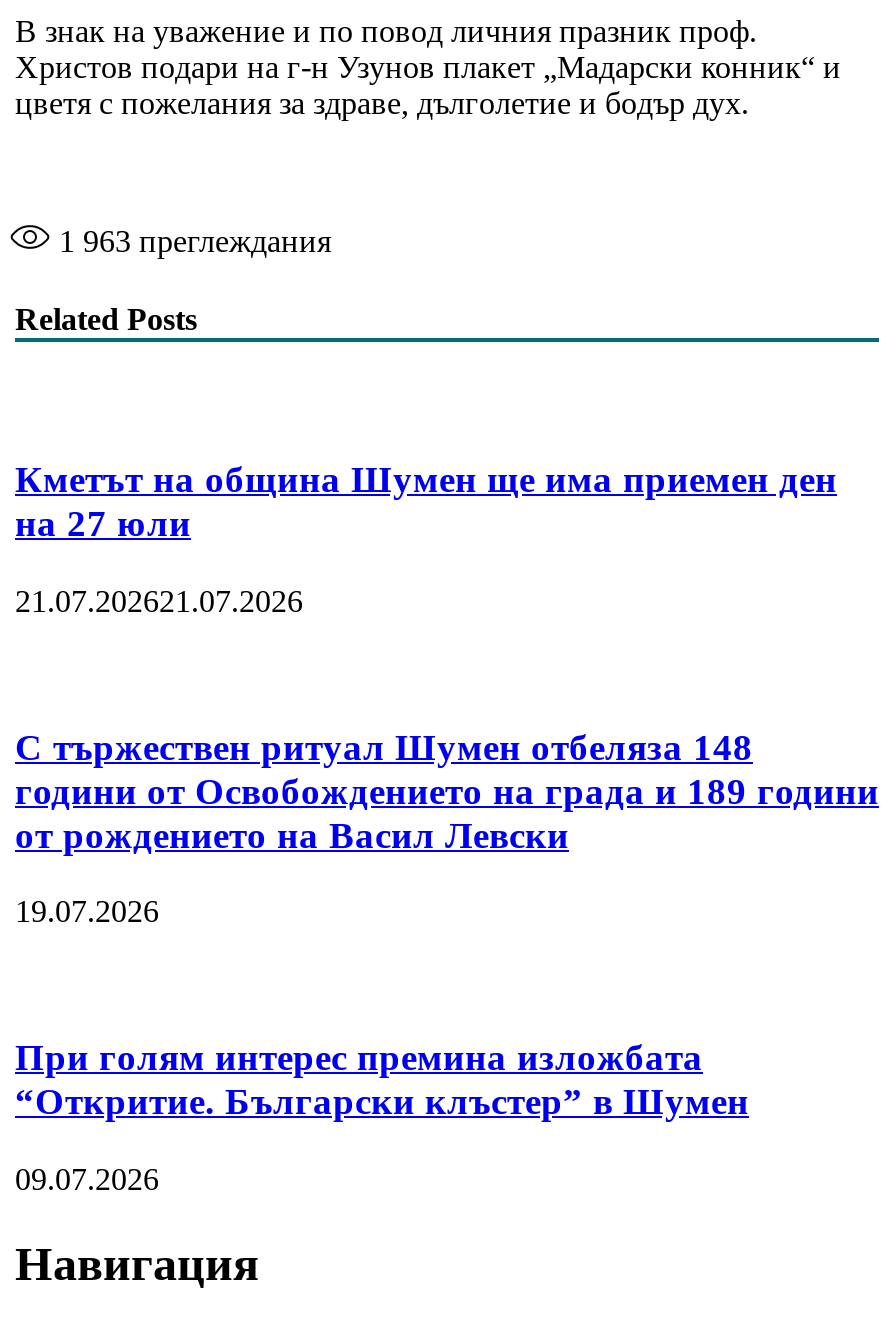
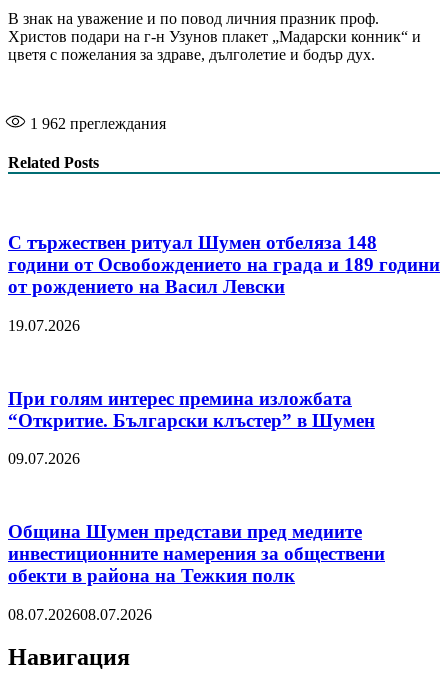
- 1 963 преглеждания
+ 1 962 преглеждания

- Кметът на община Шумен ще има приемен ден
- на 27 юли
- 21.07.202621.07.2026

moved up: С тържествен ритуал Шумен отбеляза 148 | години от Освобождението на града и 189 години | от рождението на Васил Левски | 19.07.2026 | При голям интерес премина изложбата | “Откритие. Български клъстер” в Шумен | 09.07.2026

+ Община Шумен представи пред медиите
+ инвестиционните намерения за обществени
+ обекти в района на Тежкия полк
+ 08.07.202608.07.2026
